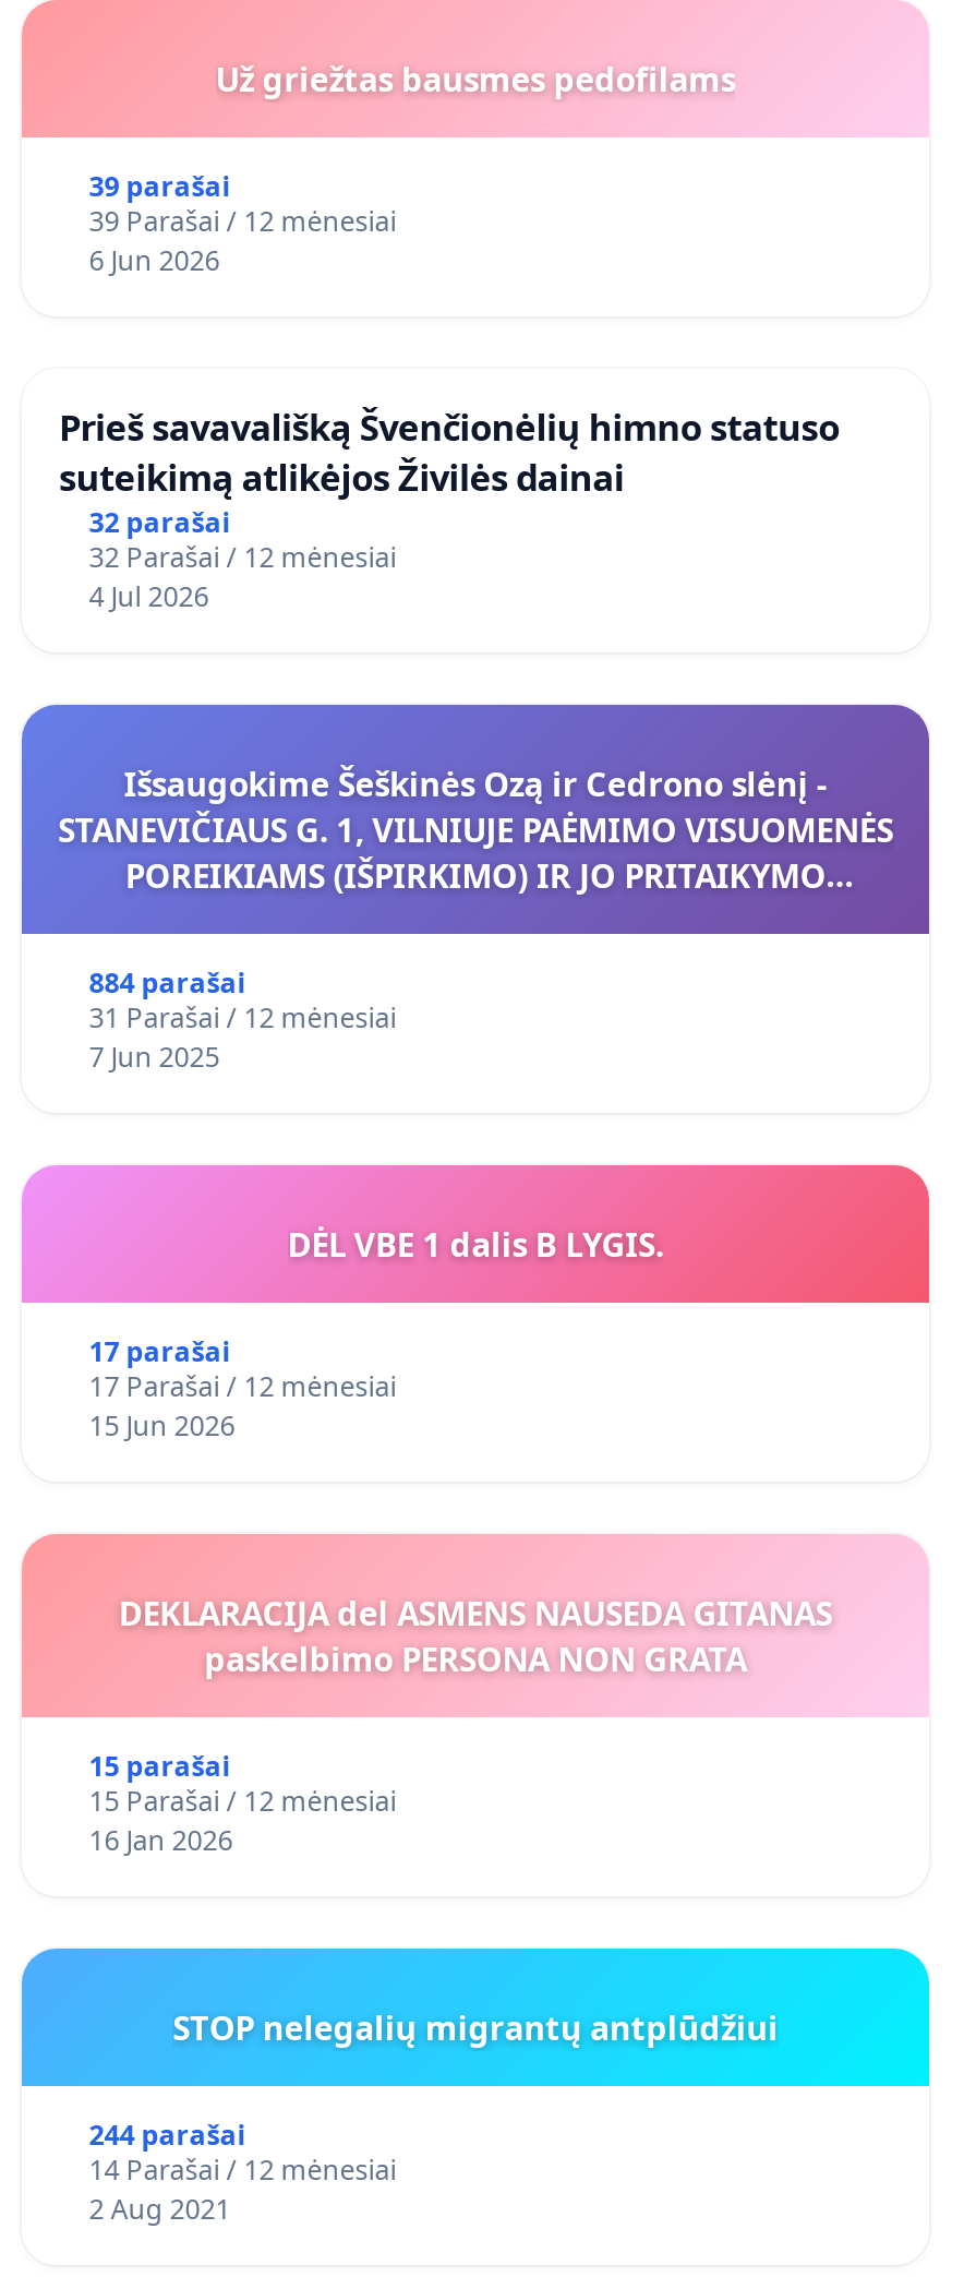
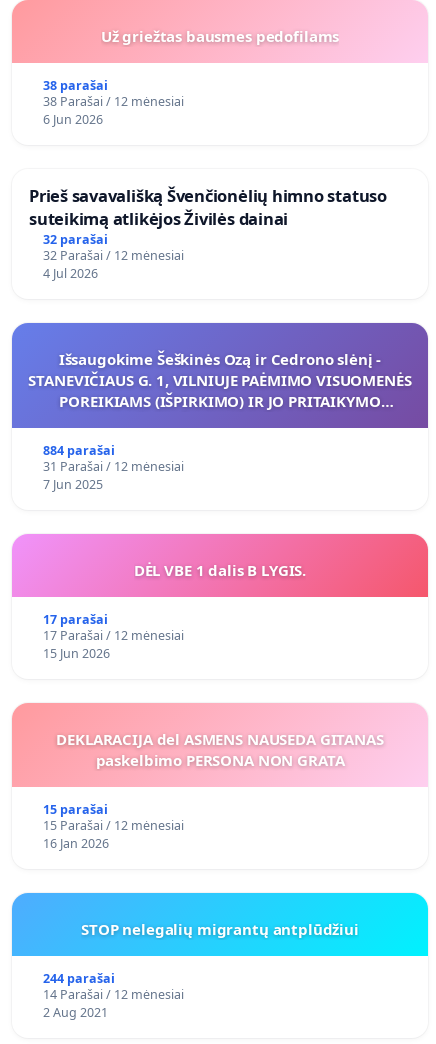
- 39 parašai
+ 38 parašai

- 39 Parašai / 12 mėnesiai
+ 38 Parašai / 12 mėnesiai
